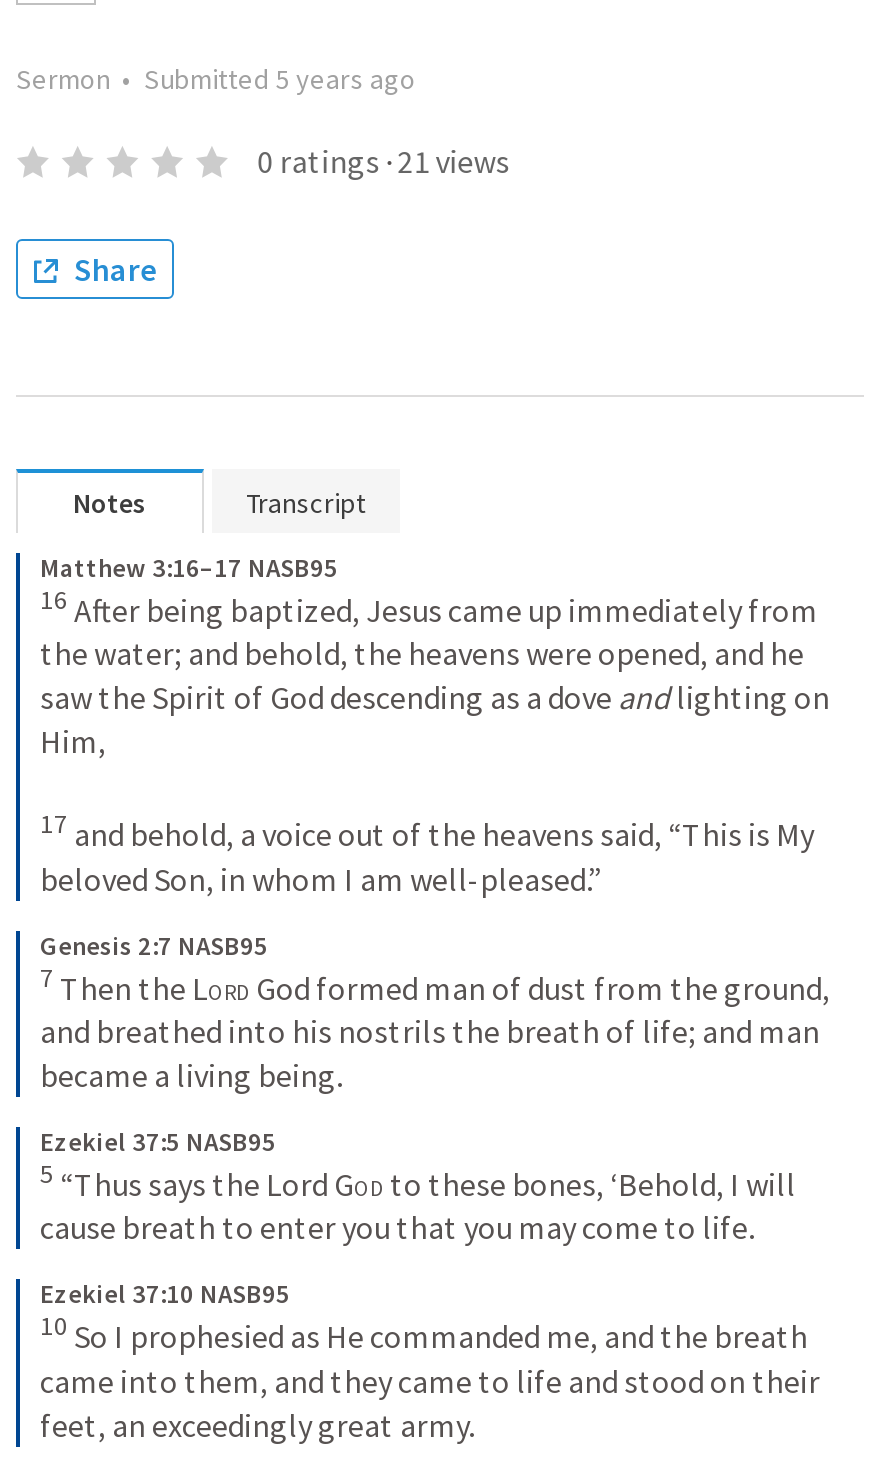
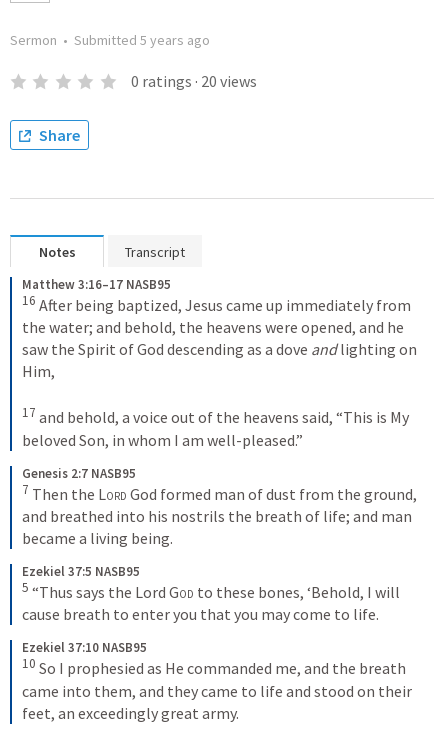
- 0 ratings · 21 views
+ 0 ratings · 20 views
